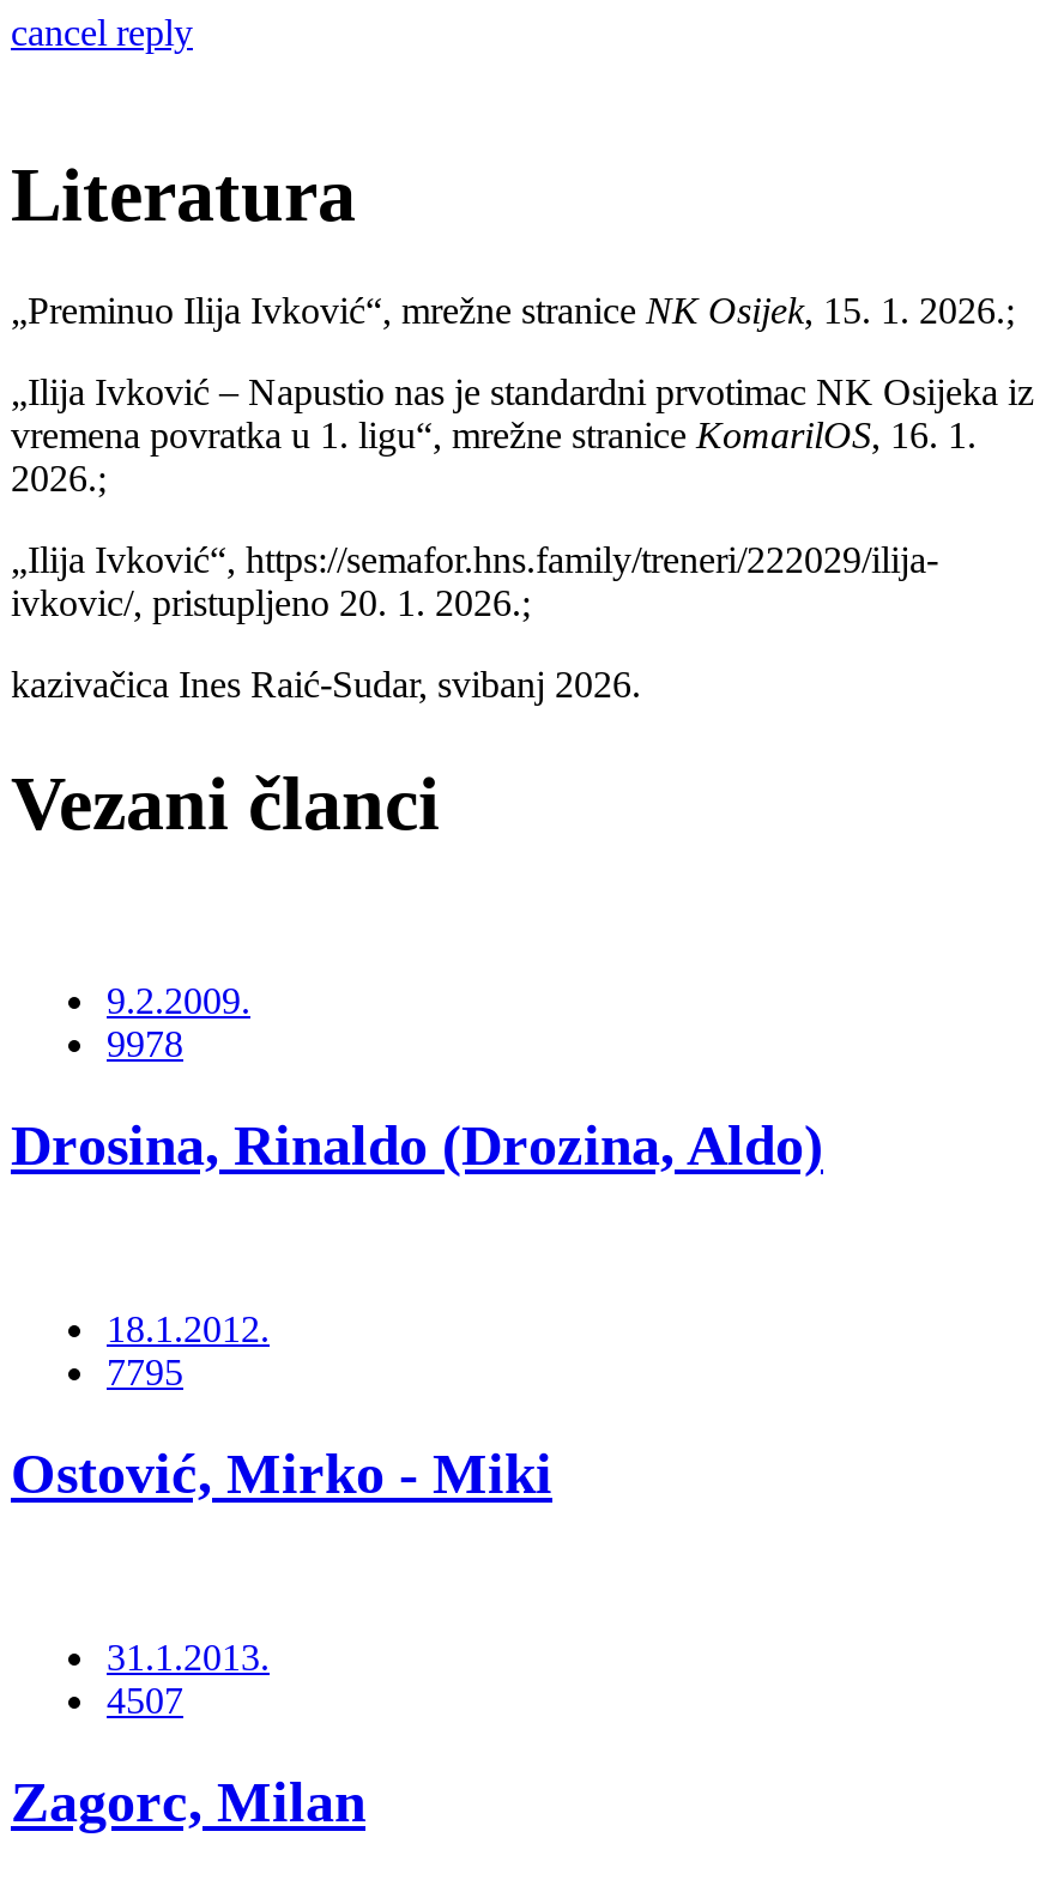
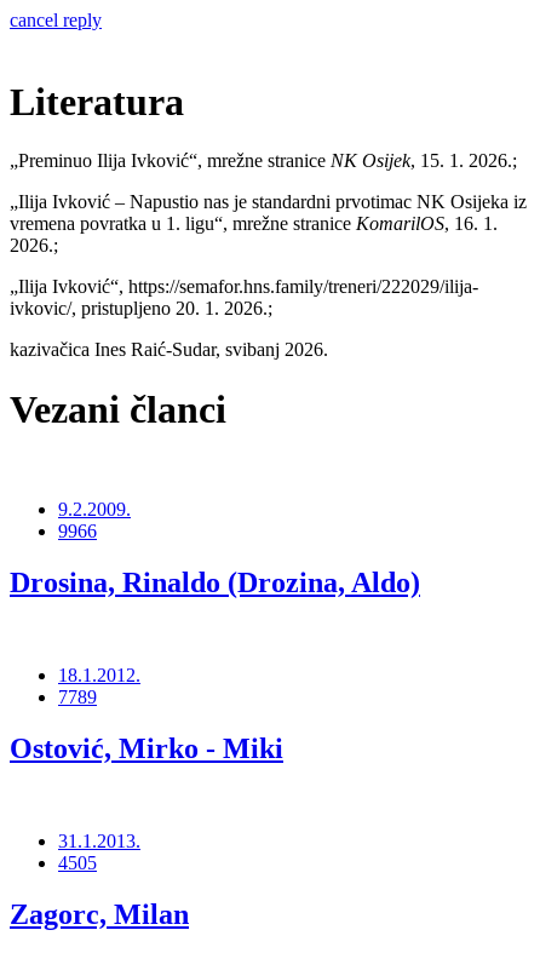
- 9978
+ 9966

- 7795
+ 7789

- 4507
+ 4505
